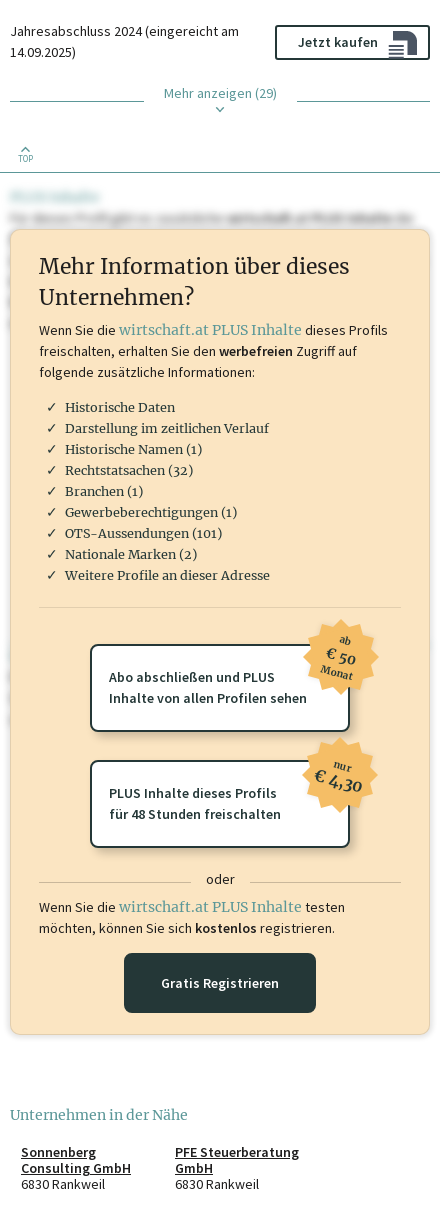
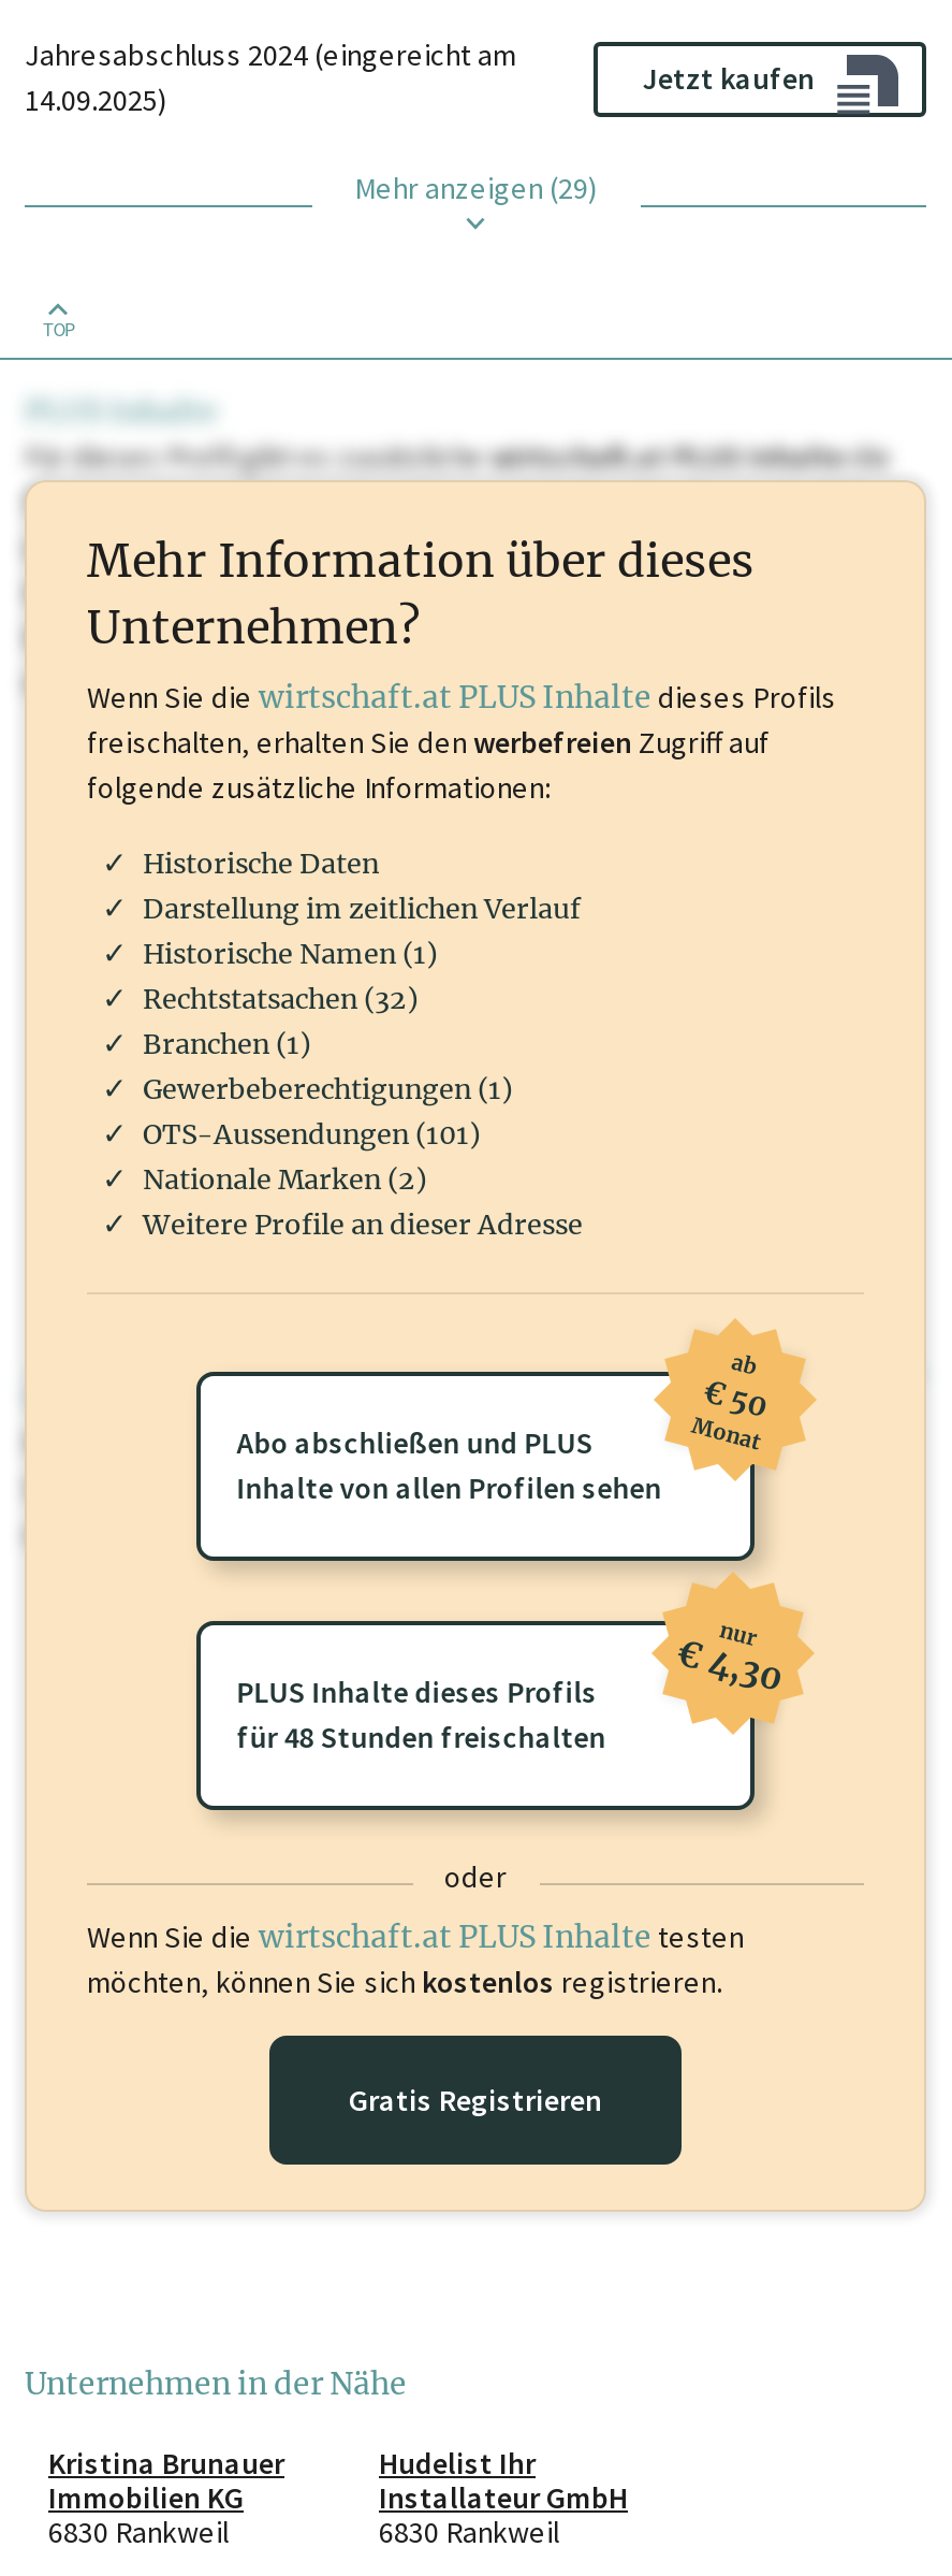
- Sonnenberg
- Consulting GmbH
+ Kristina Brunauer
+ Immobilien KG

- PFE Steuerberatung
- GmbH
+ Hudelist Ihr
+ Installateur GmbH
